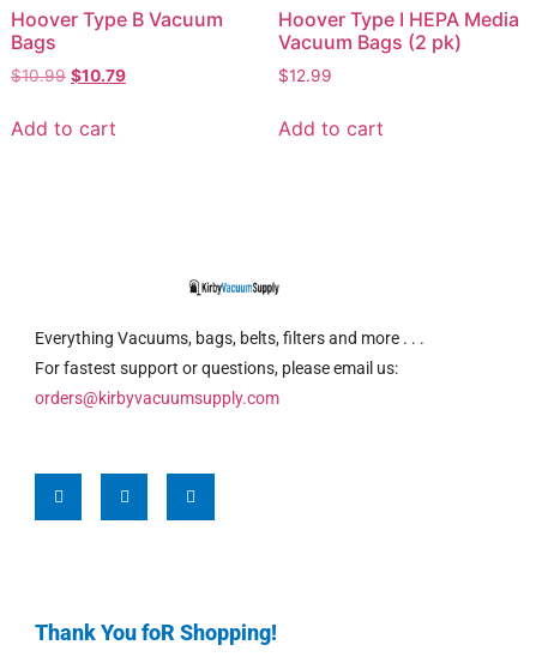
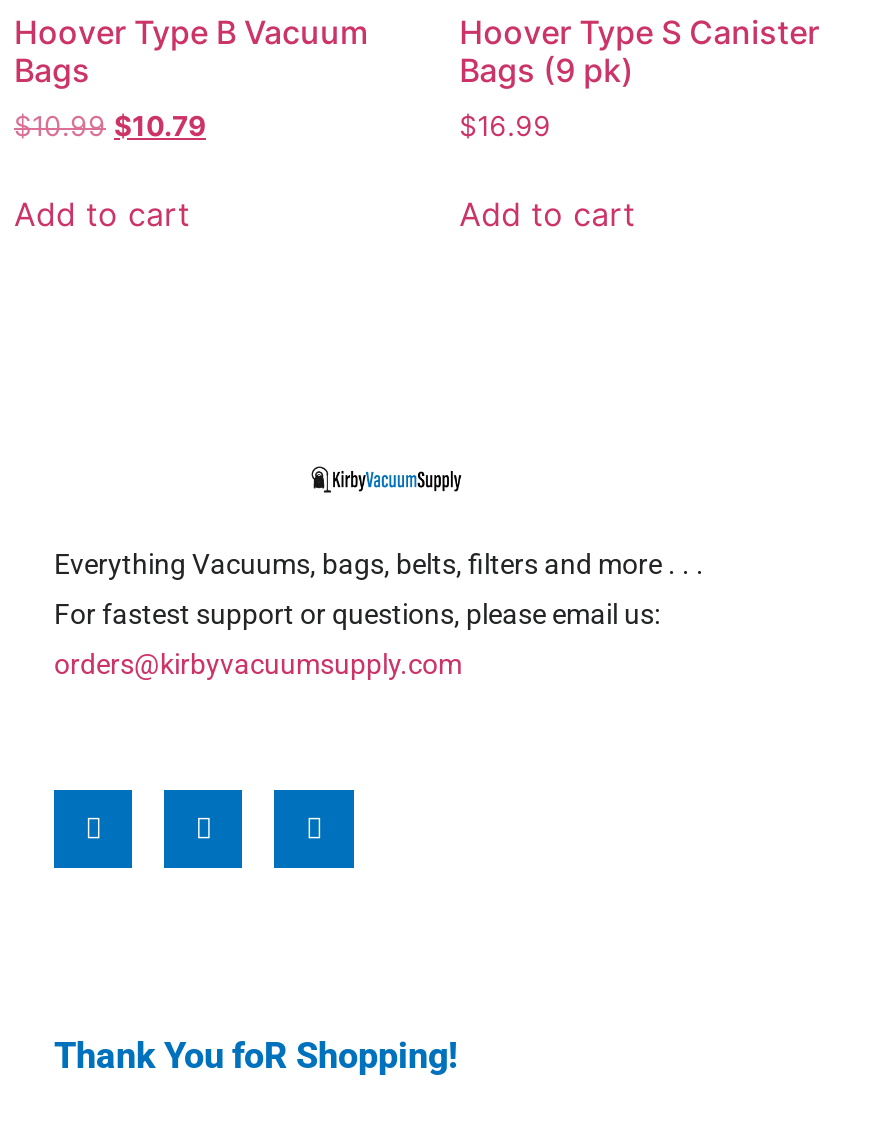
- Hoover Type I HEPA Media
- Vacuum Bags (2 pk)
+ Hoover Type S Canister
+ Bags (9 pk)

- $12.99
+ $16.99
